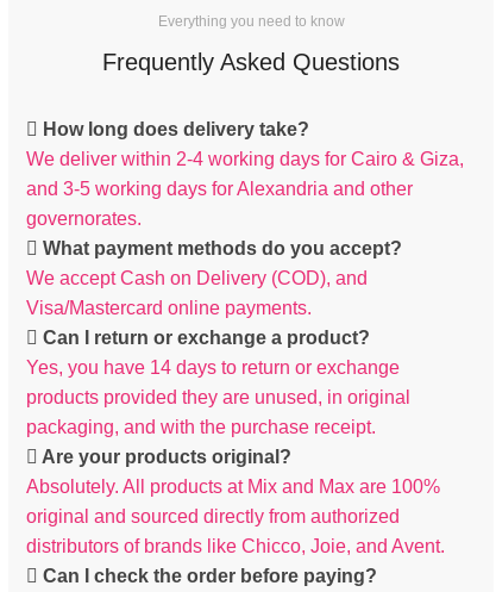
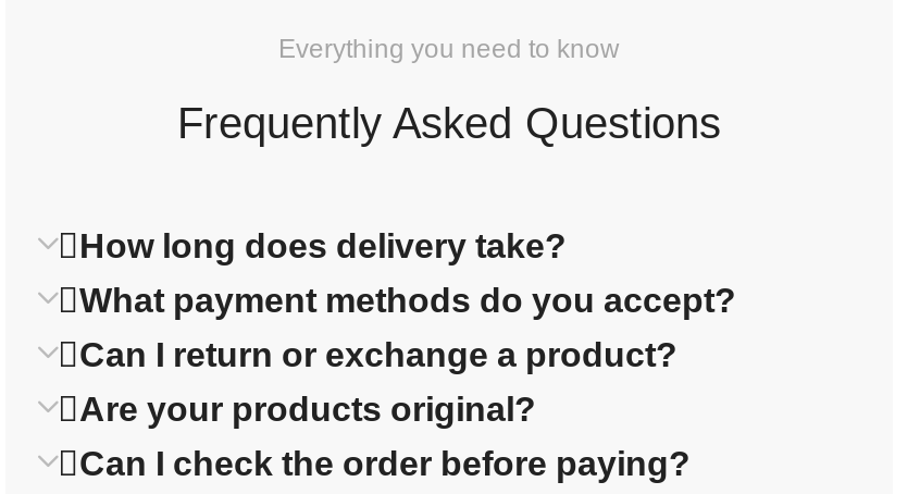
- We deliver within 2-4 working days for Cairo & Giza,
- and 3-5 working days for Alexandria and other
- governorates.

- We accept Cash on Delivery (COD), and
- Visa/Mastercard online payments.

- Yes, you have 14 days to return or exchange
- products provided they are unused, in original
- packaging, and with the purchase receipt.

- Absolutely. All products at Mix and Max are 100%
- original and sourced directly from authorized
- distributors of brands like Chicco, Joie, and Avent.
